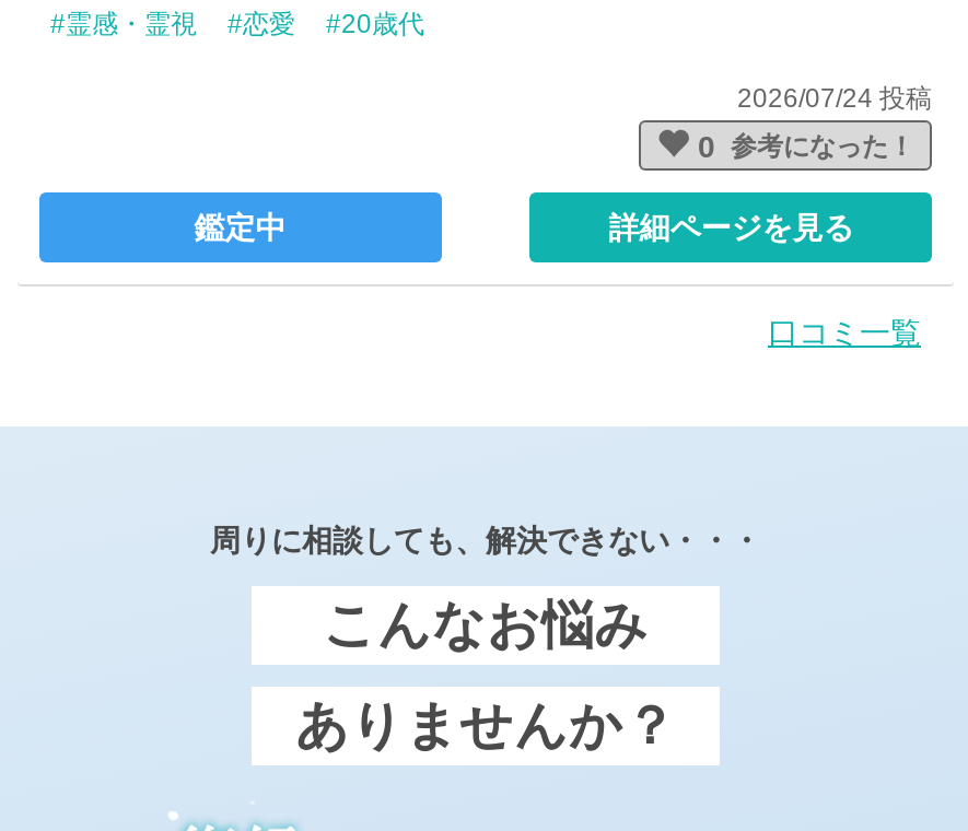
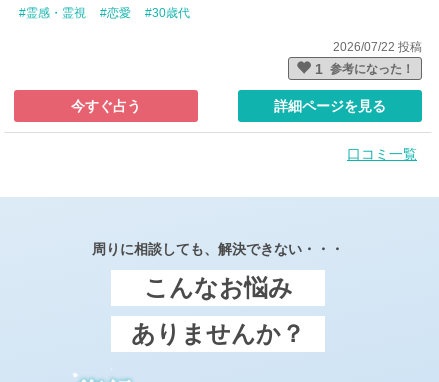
- #20歳代
+ #30歳代

- 2026/07/24 投稿
- 0 参考になった！
+ 2026/07/22 投稿
+ 1 参考になった！

- 鑑定中
+ 今すぐ占う
